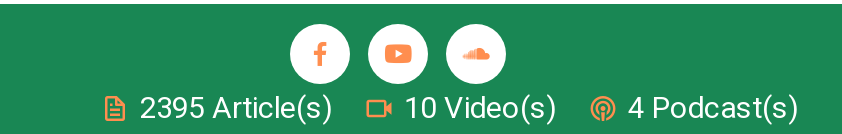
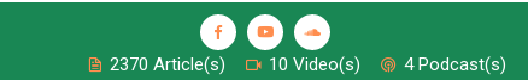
- 2395 Article(s) 10 Video(s) 4 Podcast(s)
+ 2370 Article(s) 10 Video(s) 4 Podcast(s)
